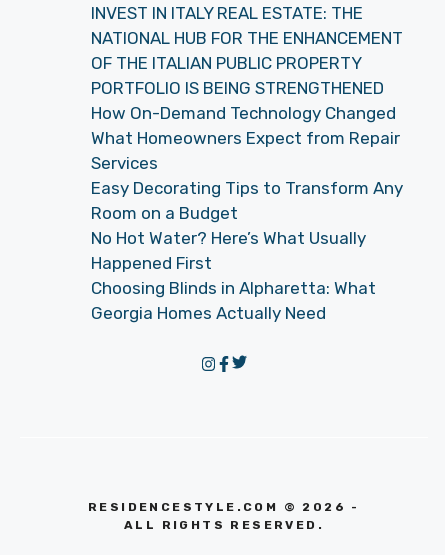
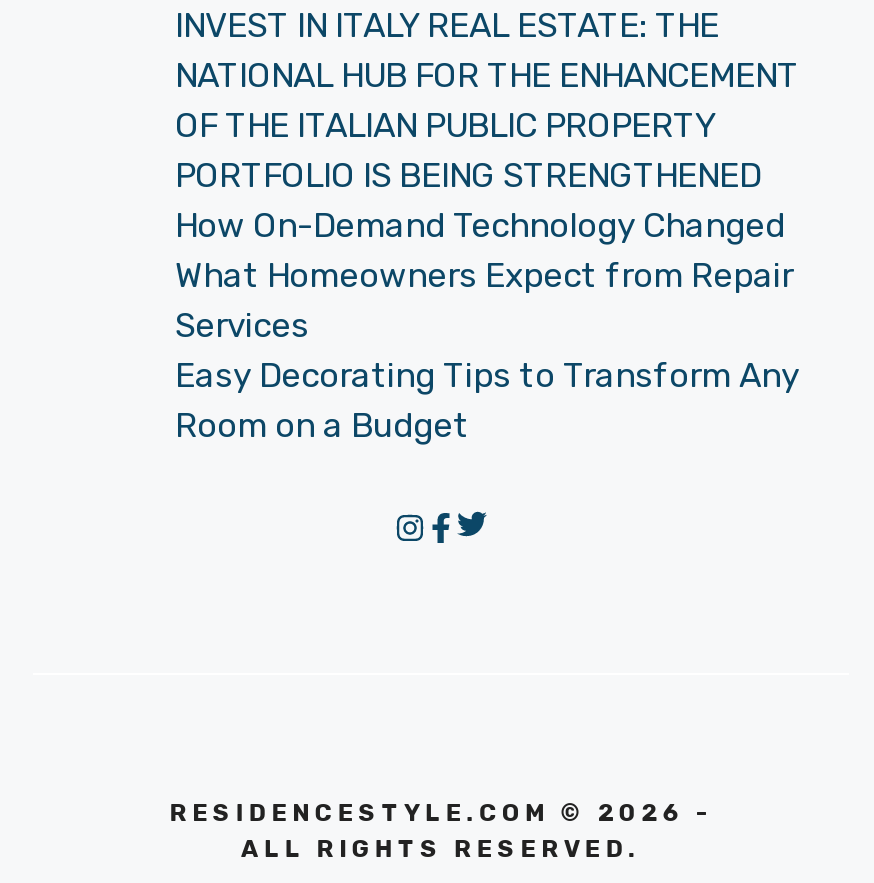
- No Hot Water? Here’s What Usually
- Happened First
- Choosing Blinds in Alpharetta: What
- Georgia Homes Actually Need
